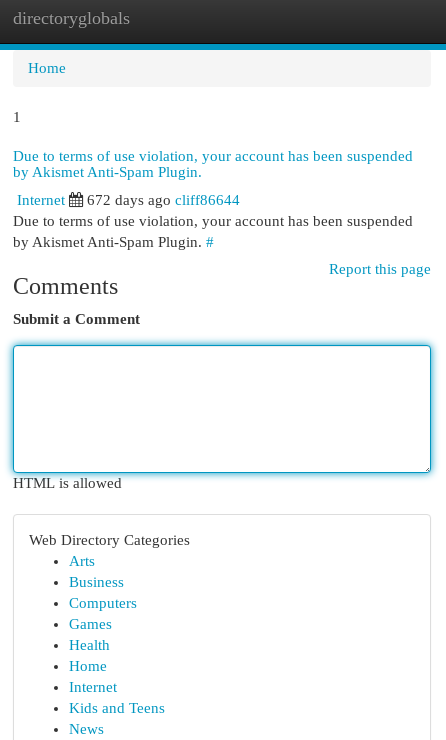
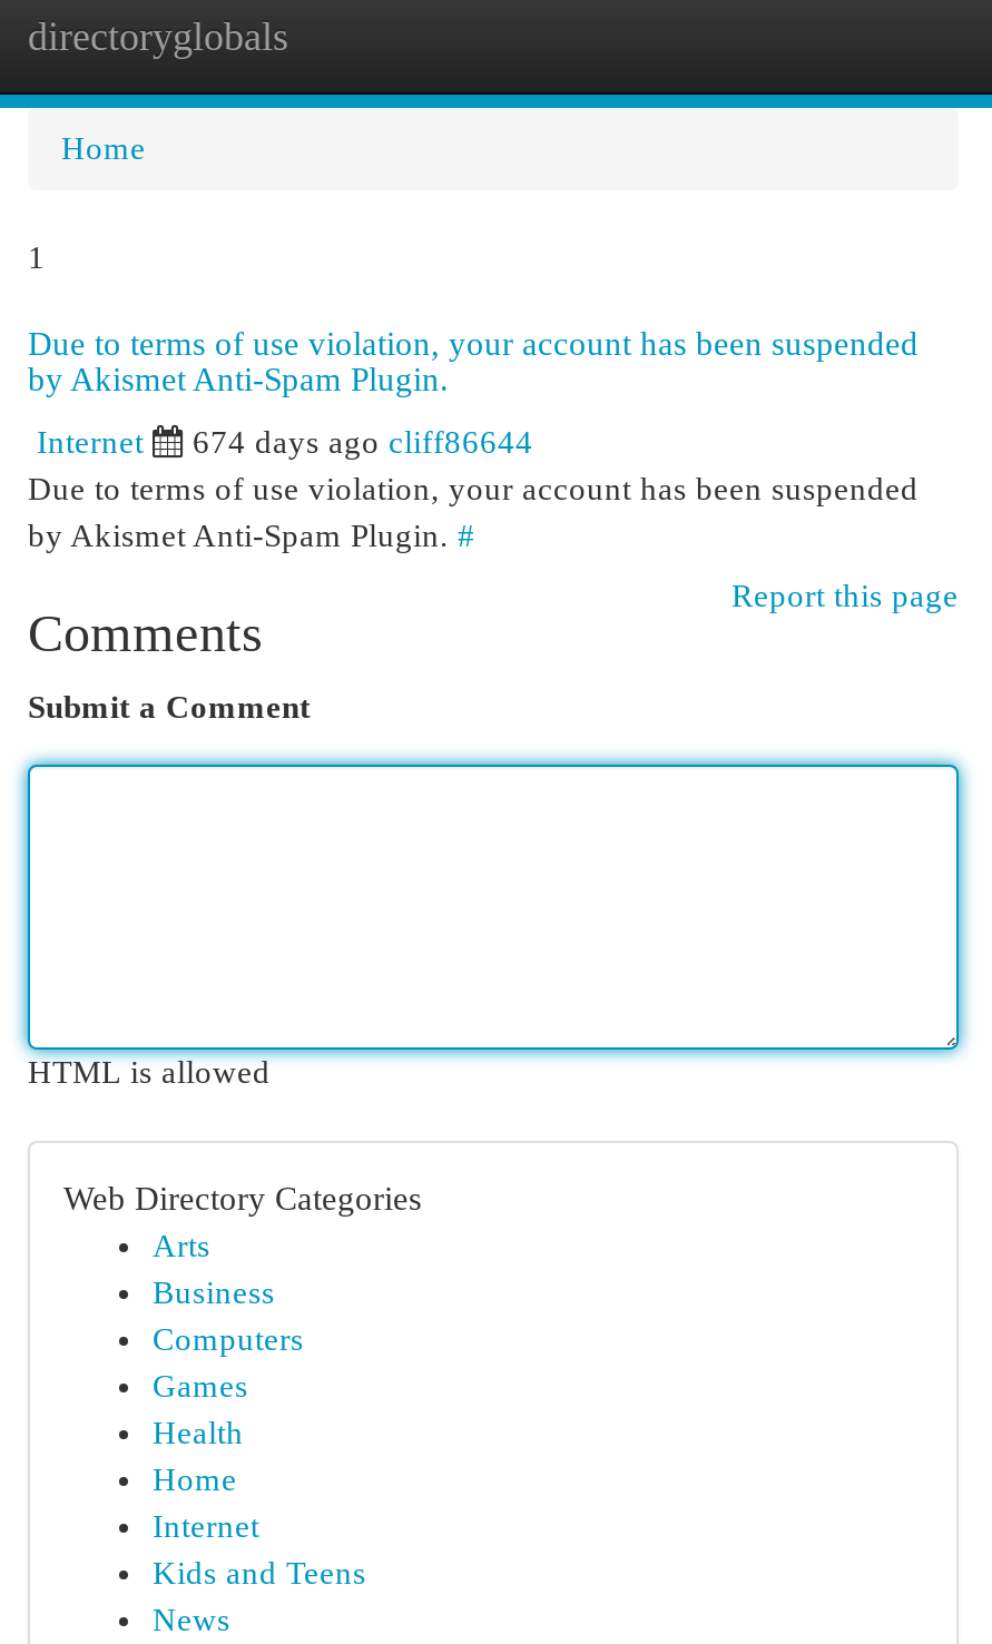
- 672 days ago cliff86644
+ 674 days ago cliff86644
